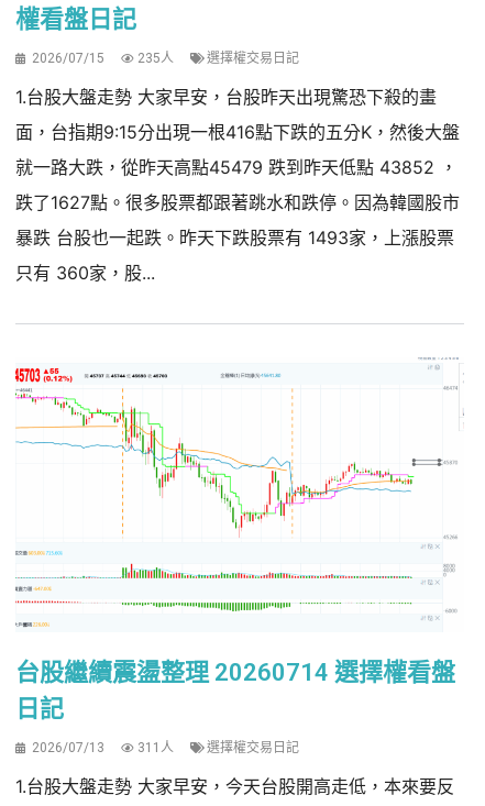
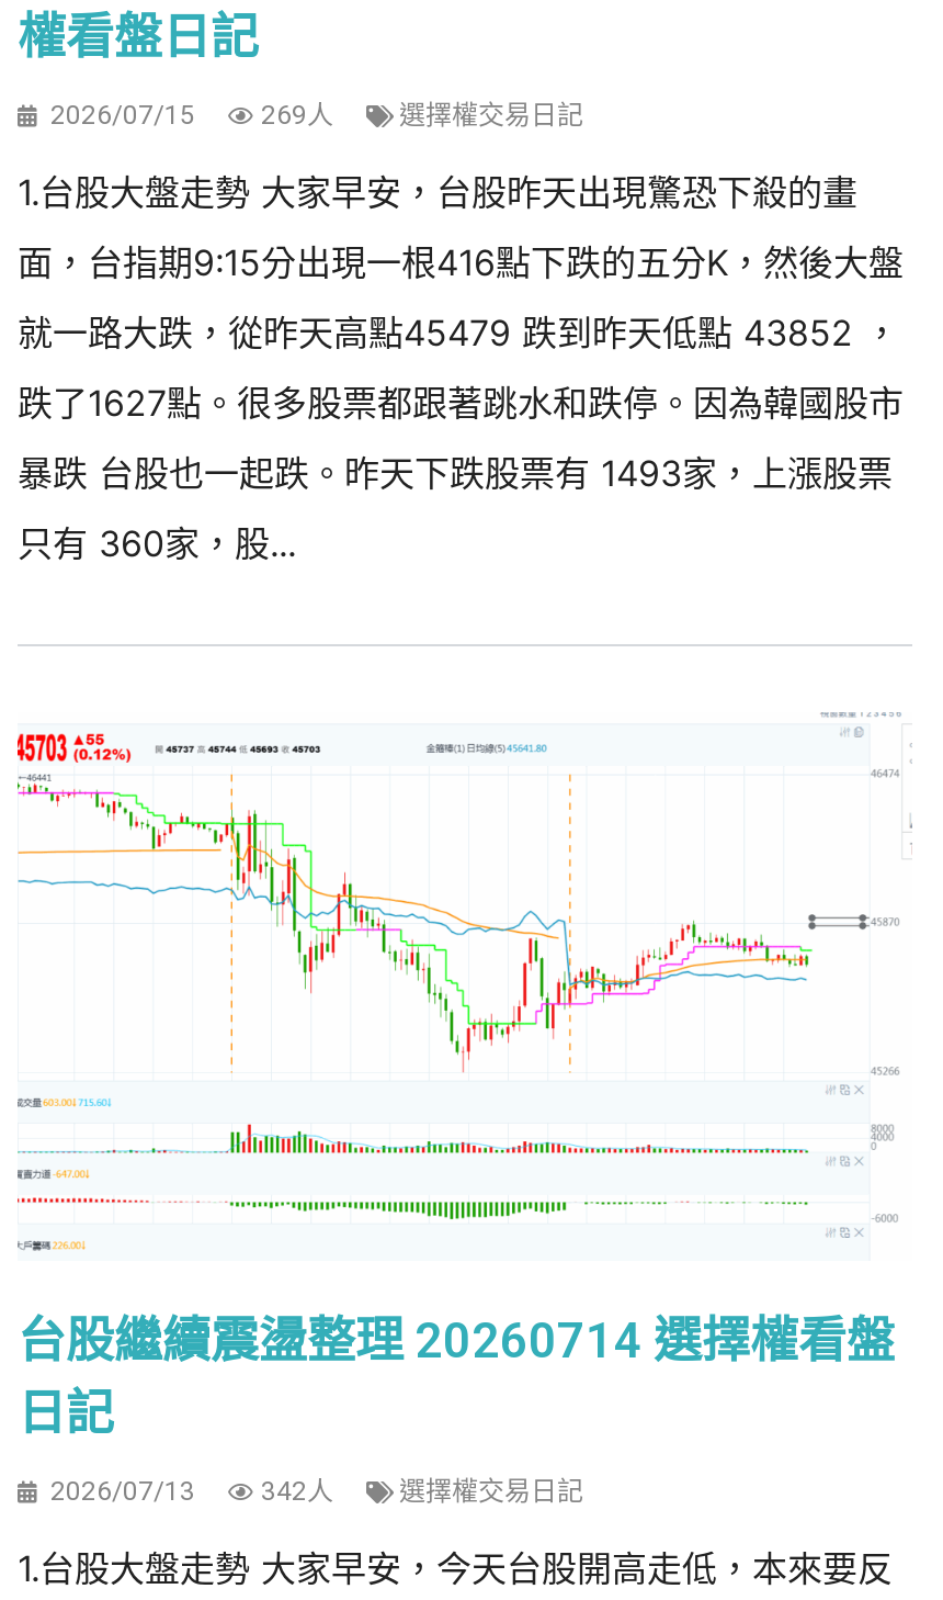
- 235人
+ 269人

- 311人
+ 342人
